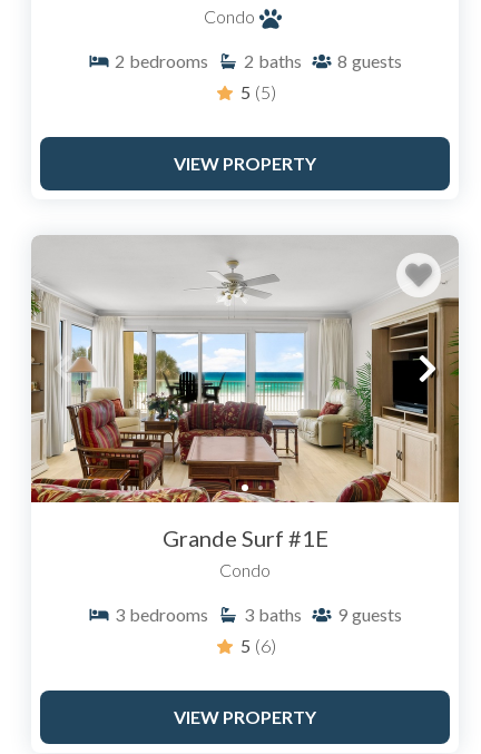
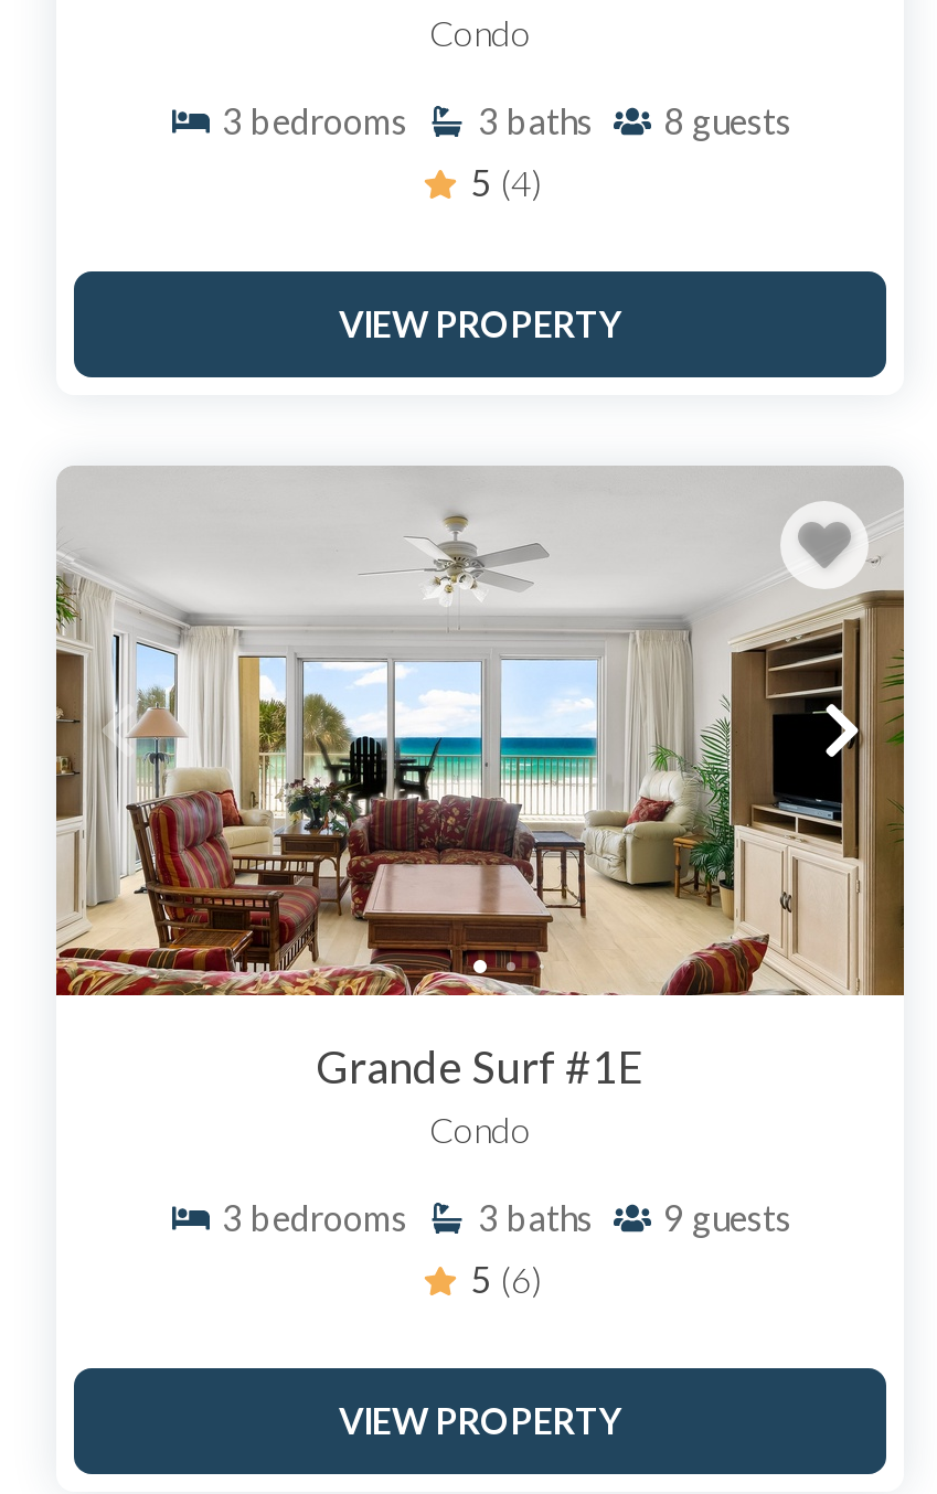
- 2 bedrooms
+ 3 bedrooms

- 2 baths
+ 3 baths

- 5 (5)
+ 5 (4)
